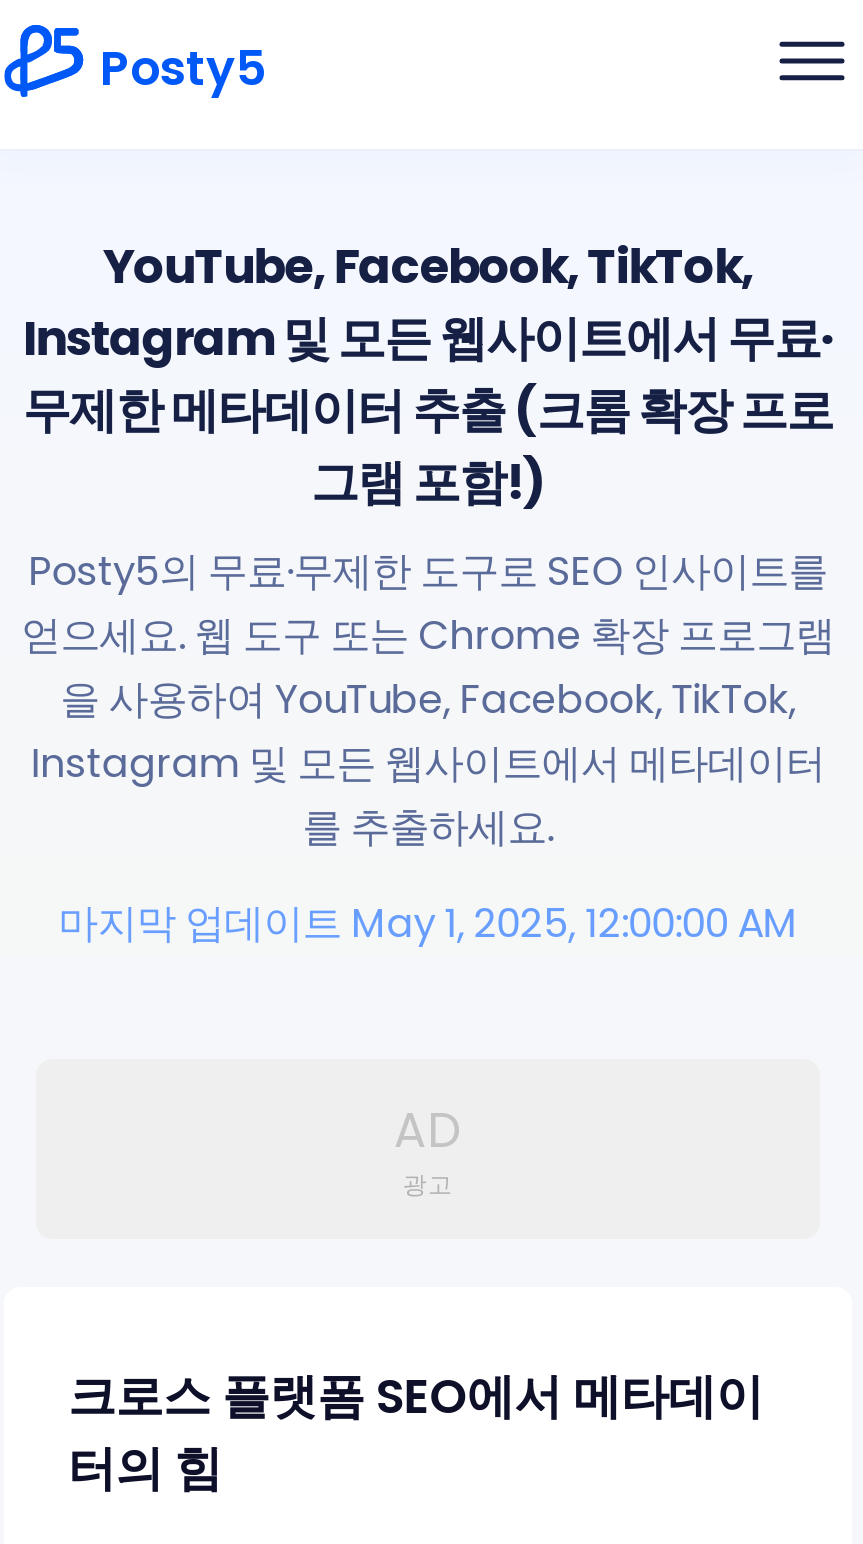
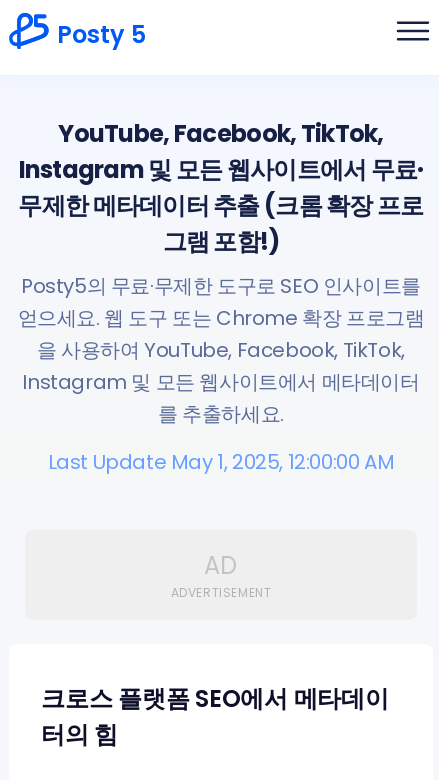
- Posty5
+ Posty 5

- 마지막 업데이트 May 1, 2025, 12:00:00 AM
+ Last Update May 1, 2025, 12:00:00 AM

- 광고
+ ADVERTISEMENT
